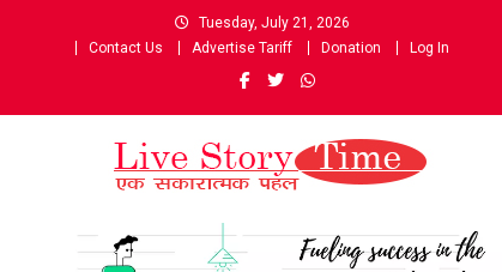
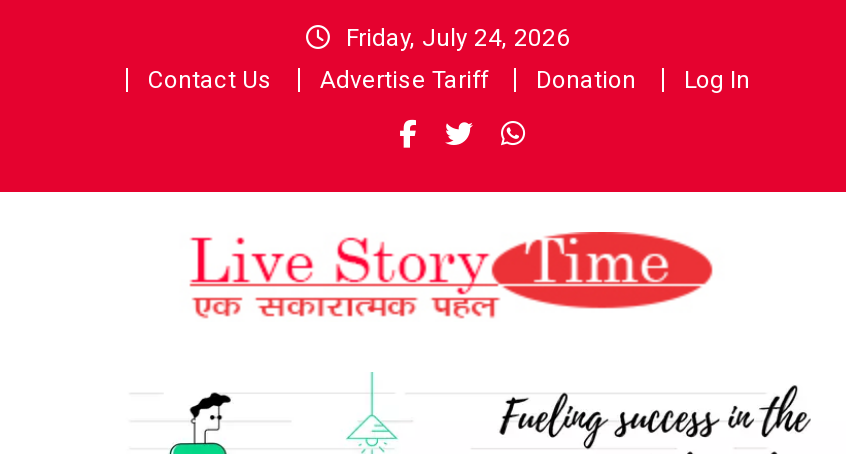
- Tuesday, July 21, 2026
+ Friday, July 24, 2026
